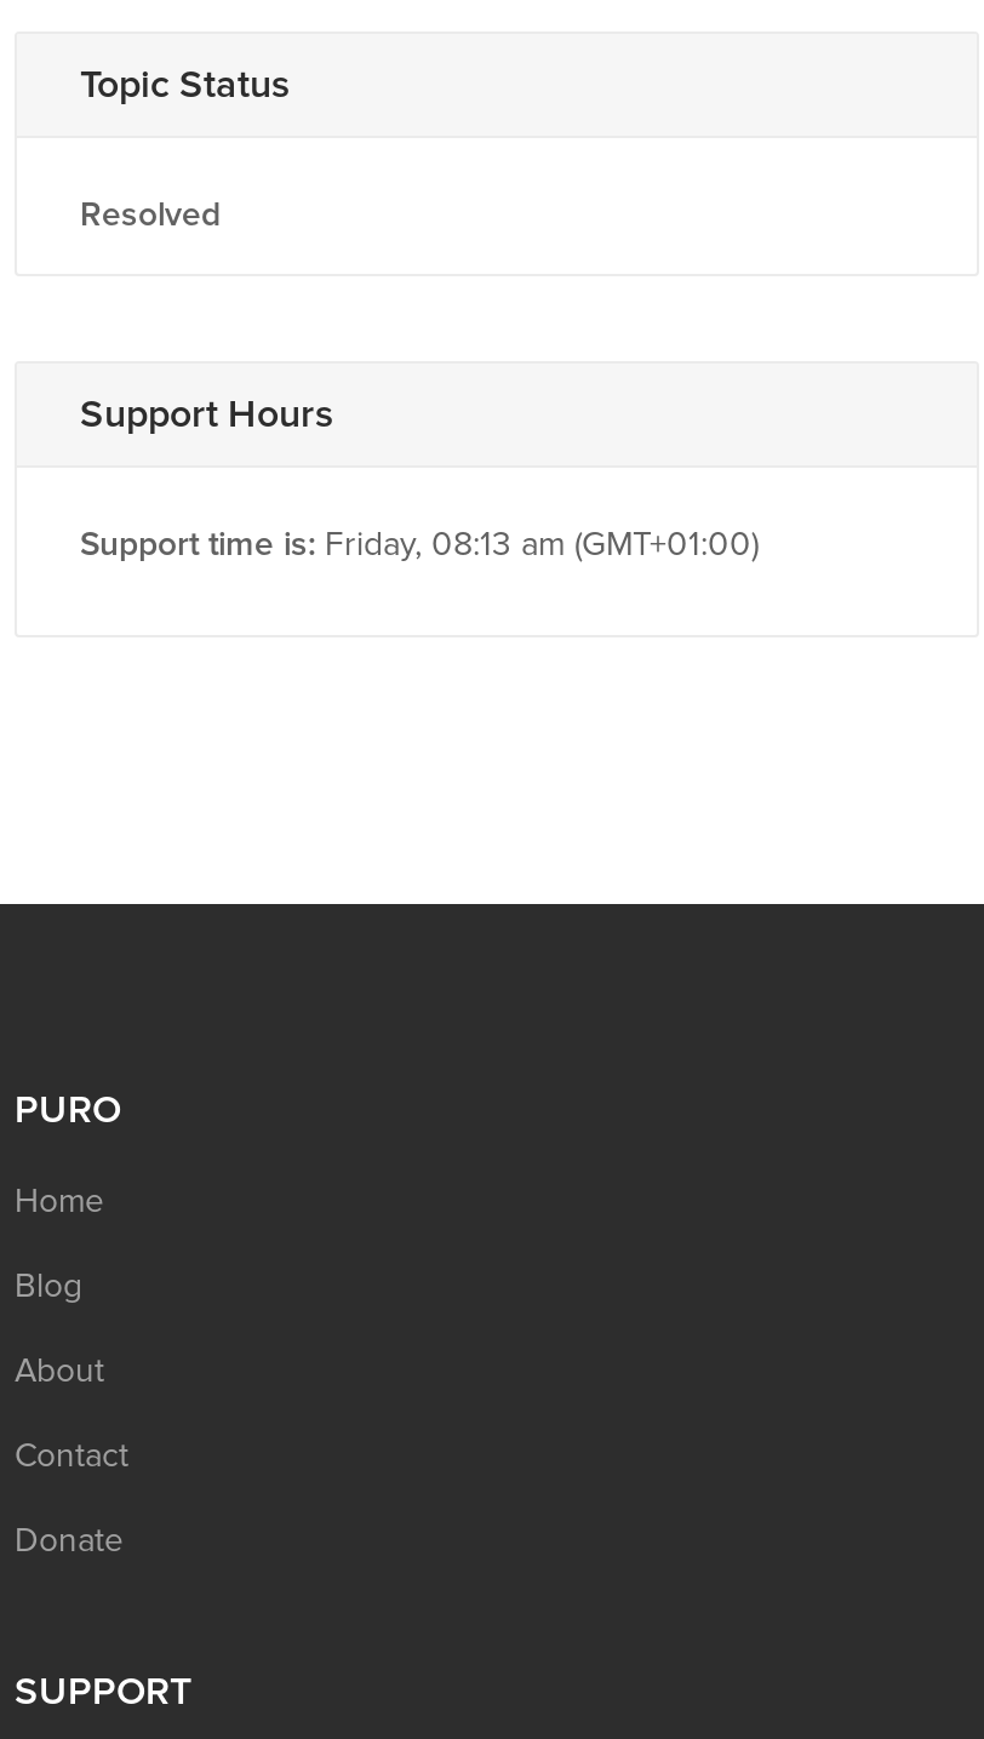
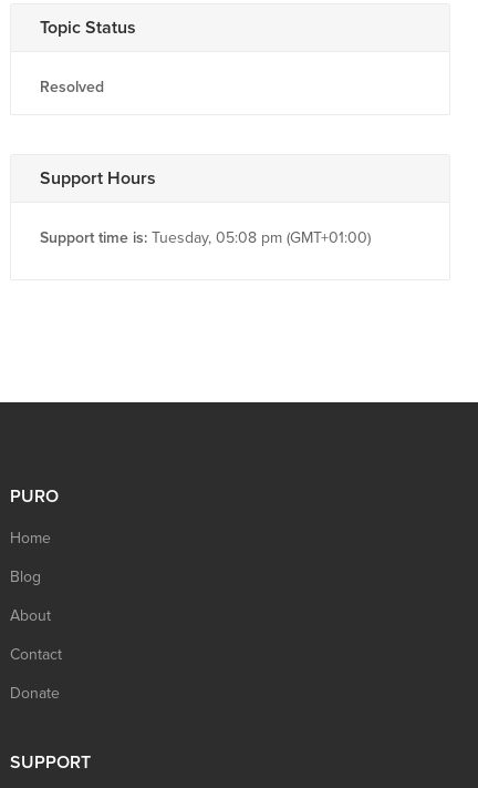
- Support time is: Friday, 08:13 am (GMT+01:00)
+ Support time is: Tuesday, 05:08 pm (GMT+01:00)
